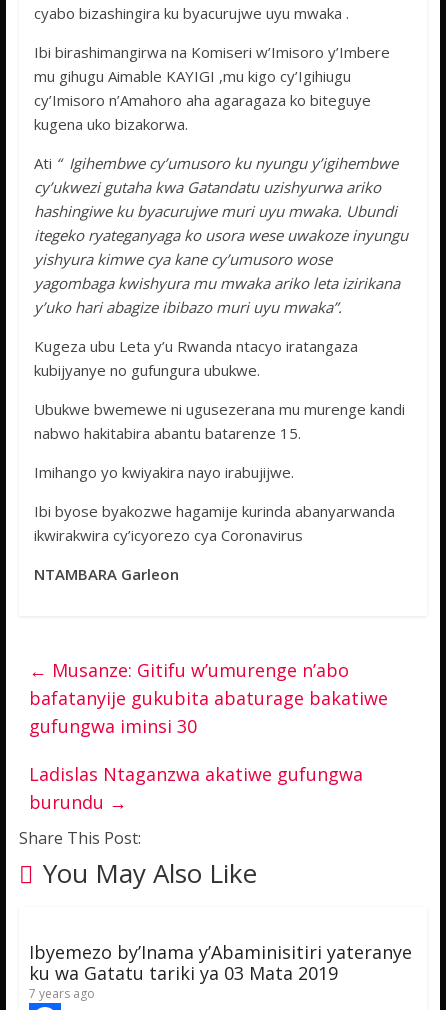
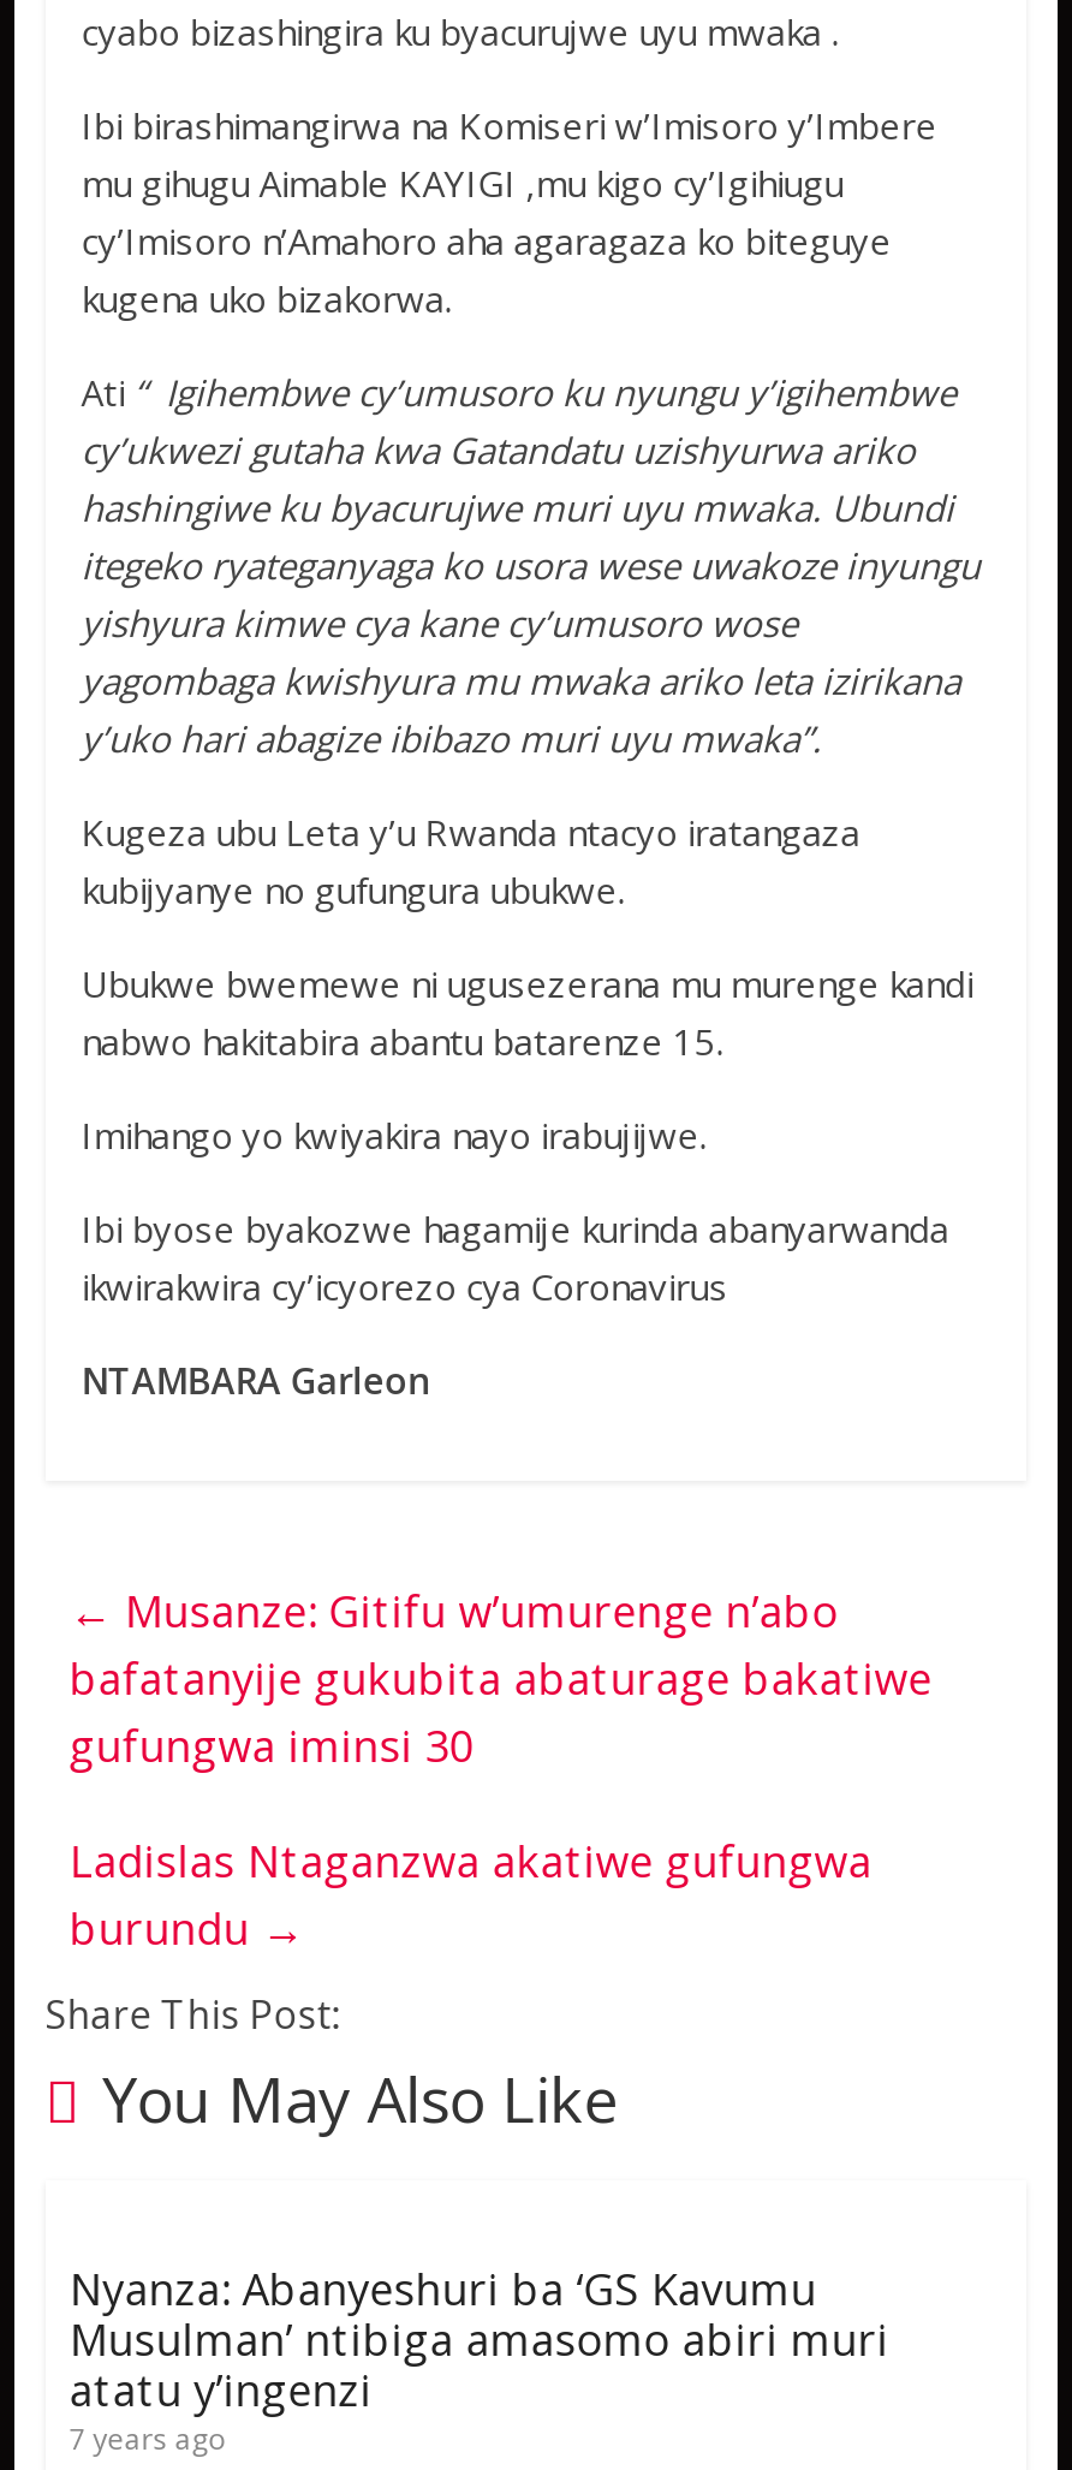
- Ibyemezo by’Inama y’Abaminisitiri yateranye
- ku wa Gatatu tariki ya 03 Mata 2019
+ Nyanza: Abanyeshuri ba ‘GS Kavumu
+ Musulman’ ntibiga amasomo abiri muri
+ atatu y’ingenzi
